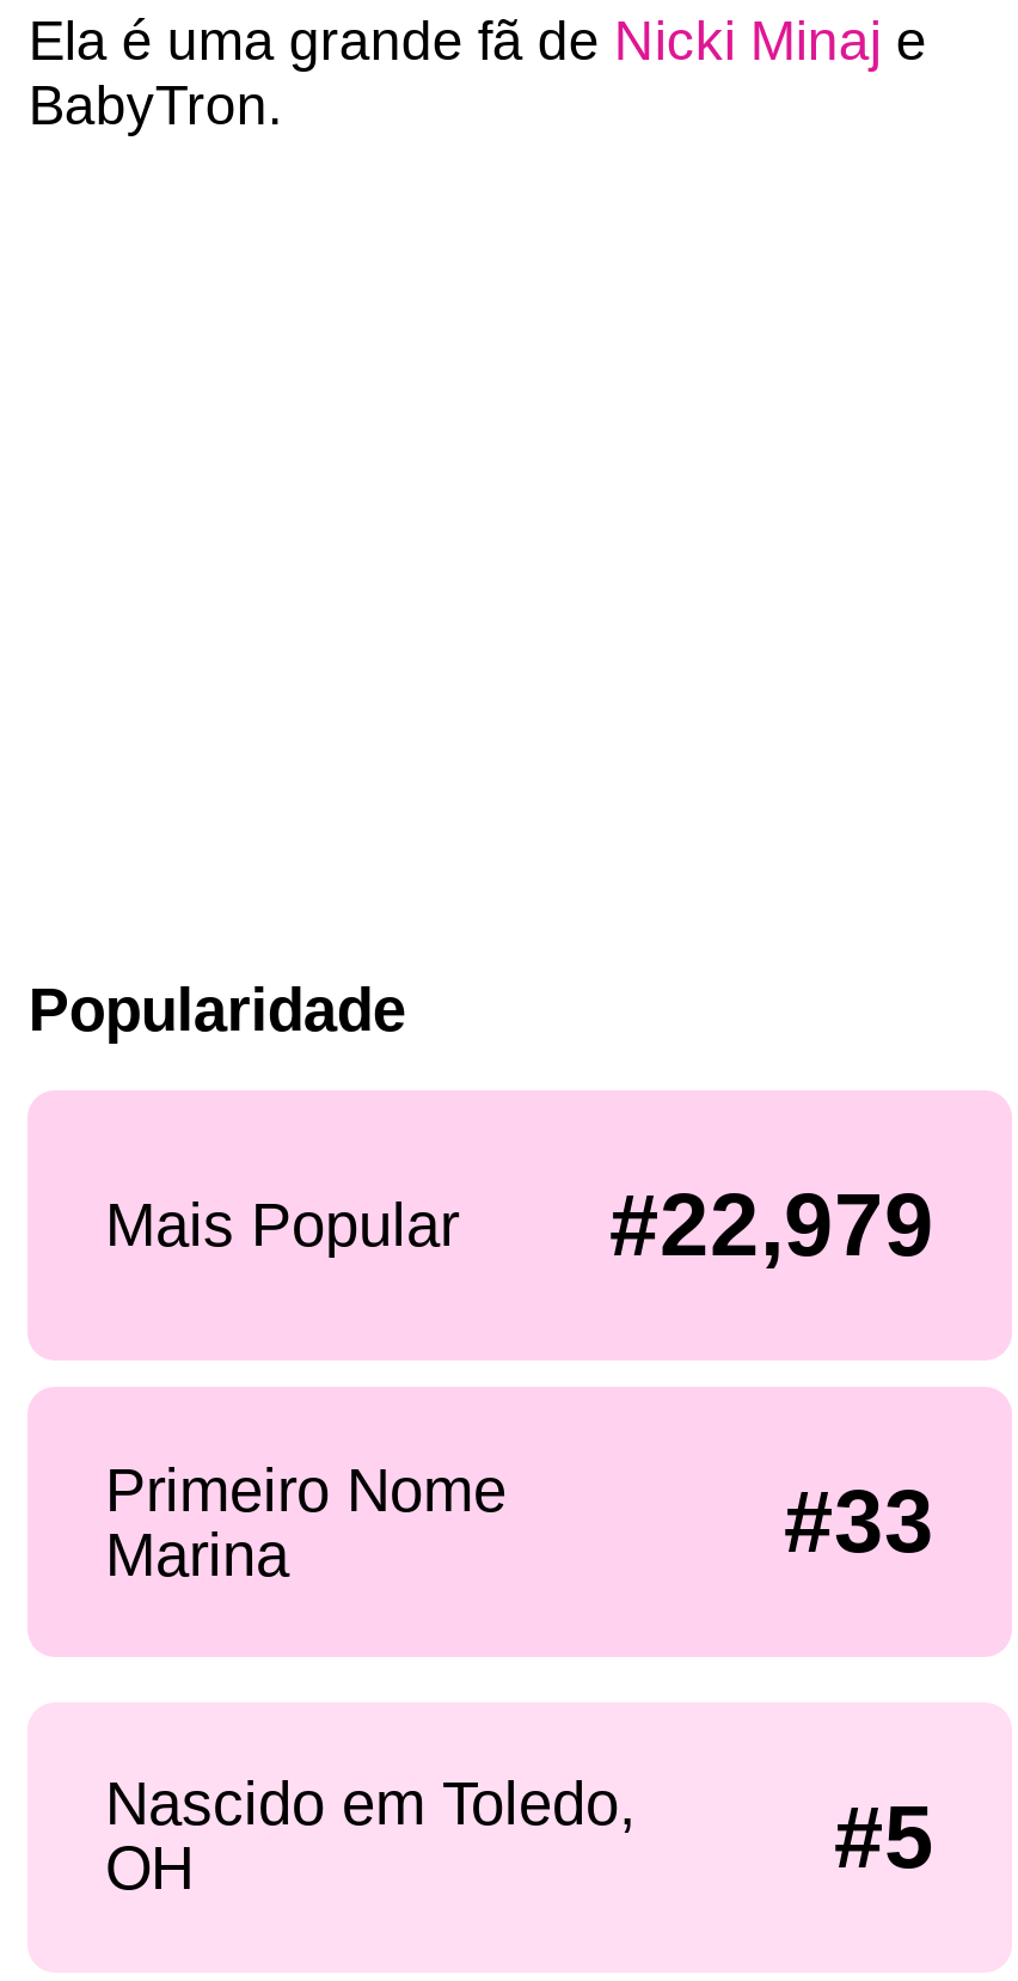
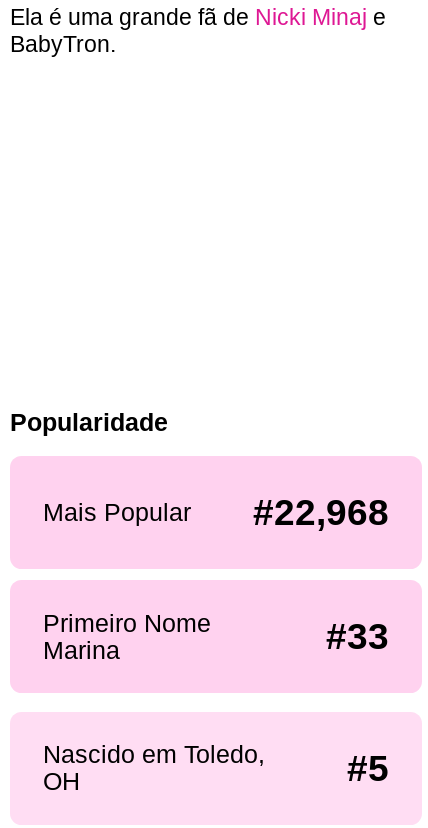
- #22,979
+ #22,968
